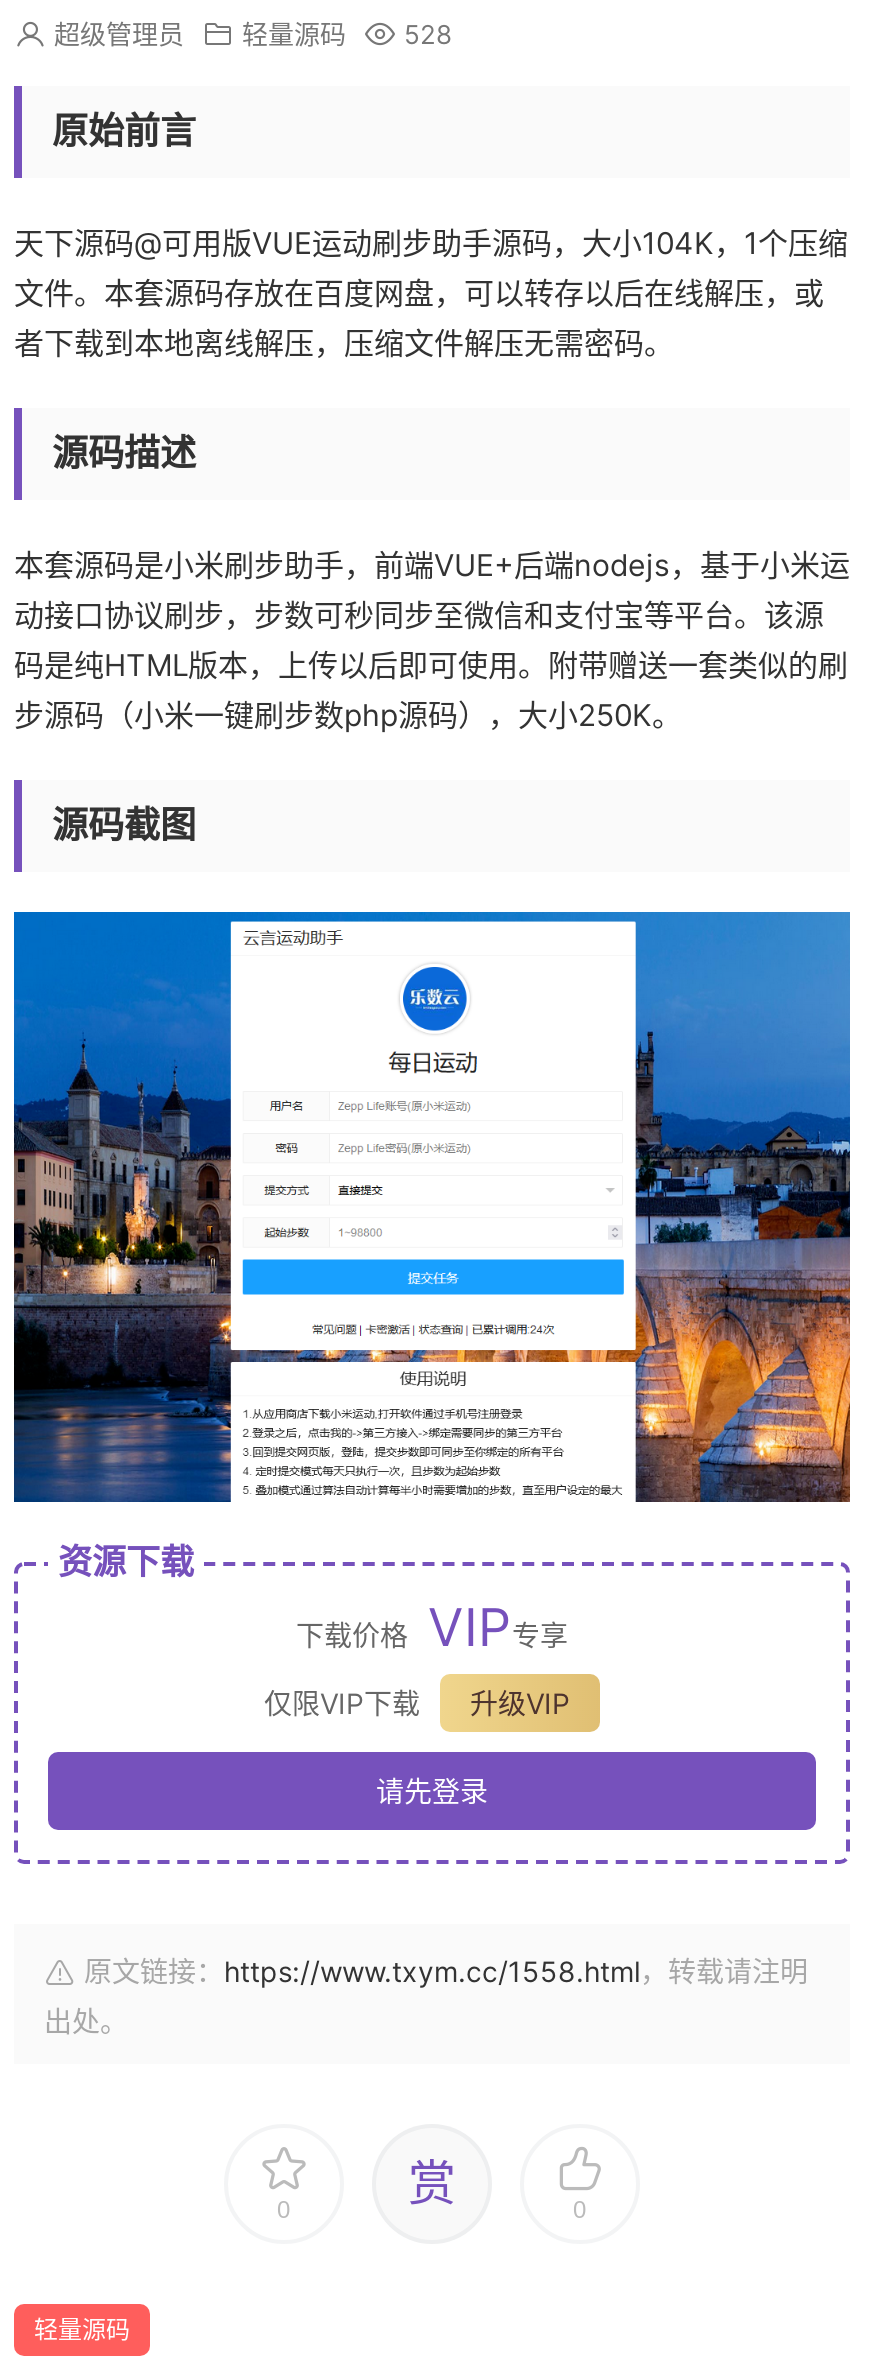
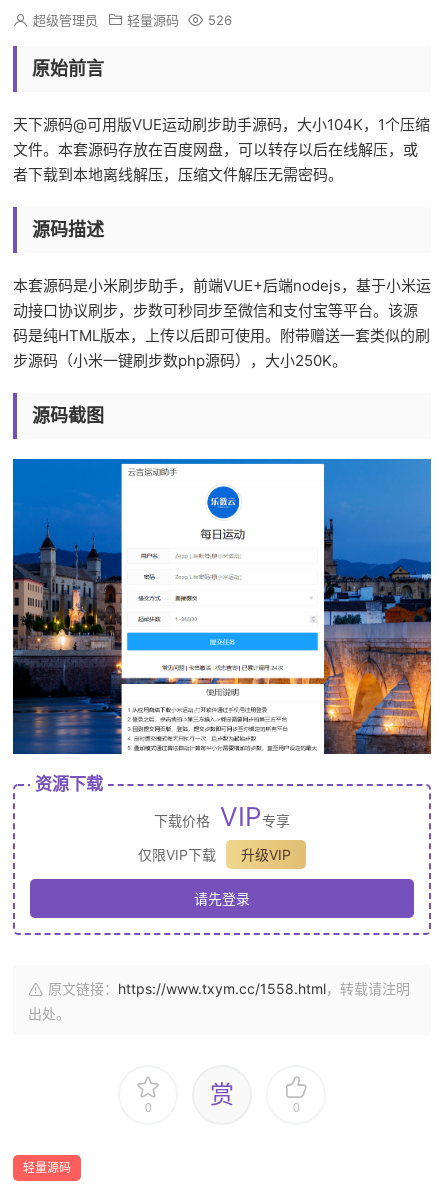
- 超级管理员 轻量源码 528
+ 超级管理员 轻量源码 526
